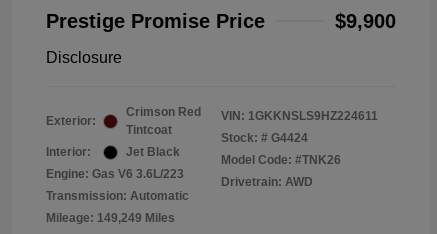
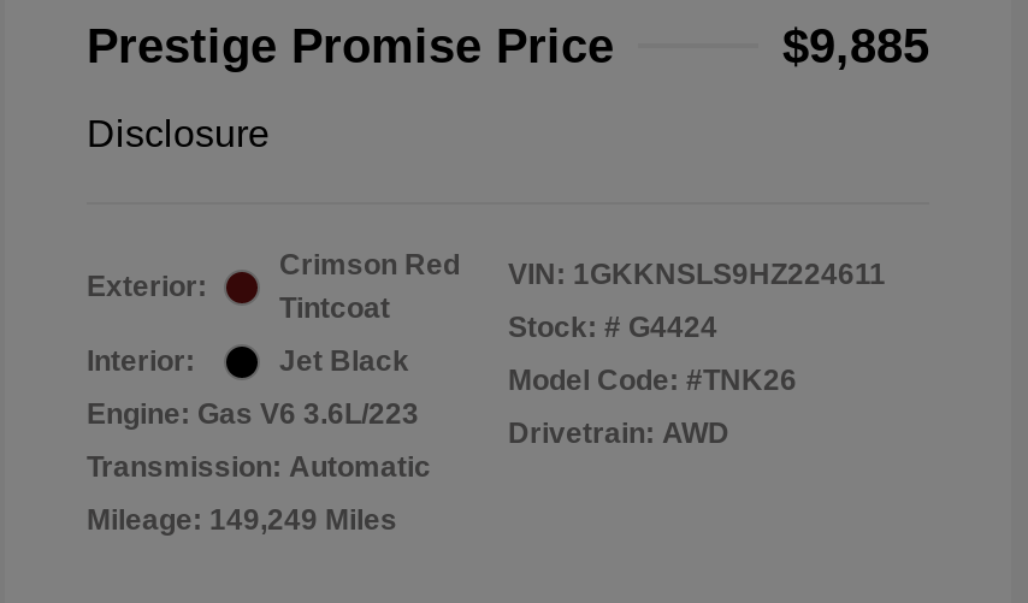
- $9,900
+ $9,885
